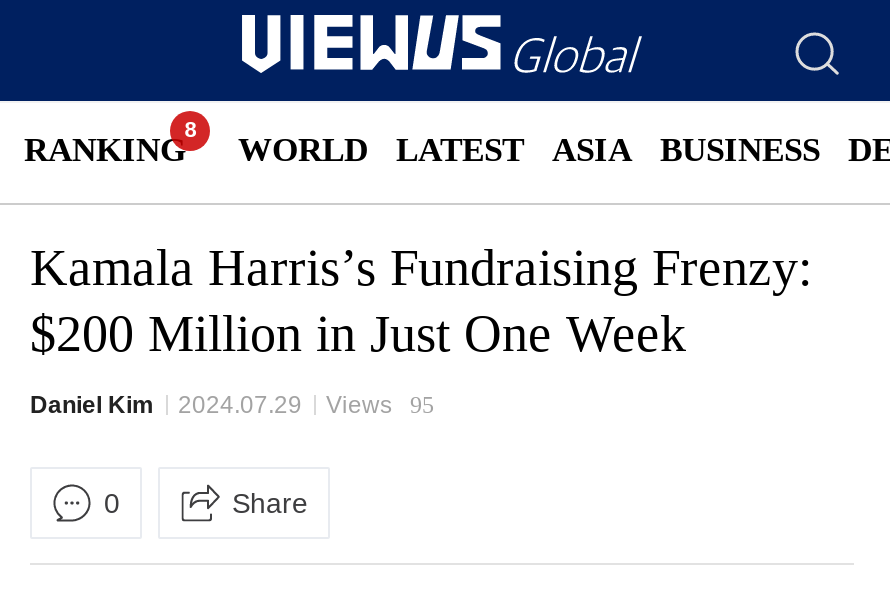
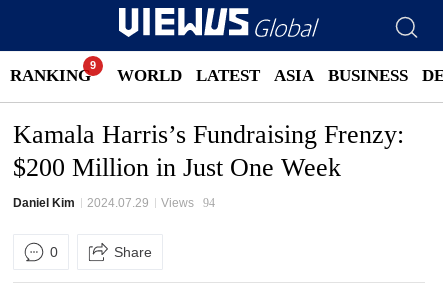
- Daniel Kim 2024.07.29 Views 95
+ Daniel Kim 2024.07.29 Views 94
